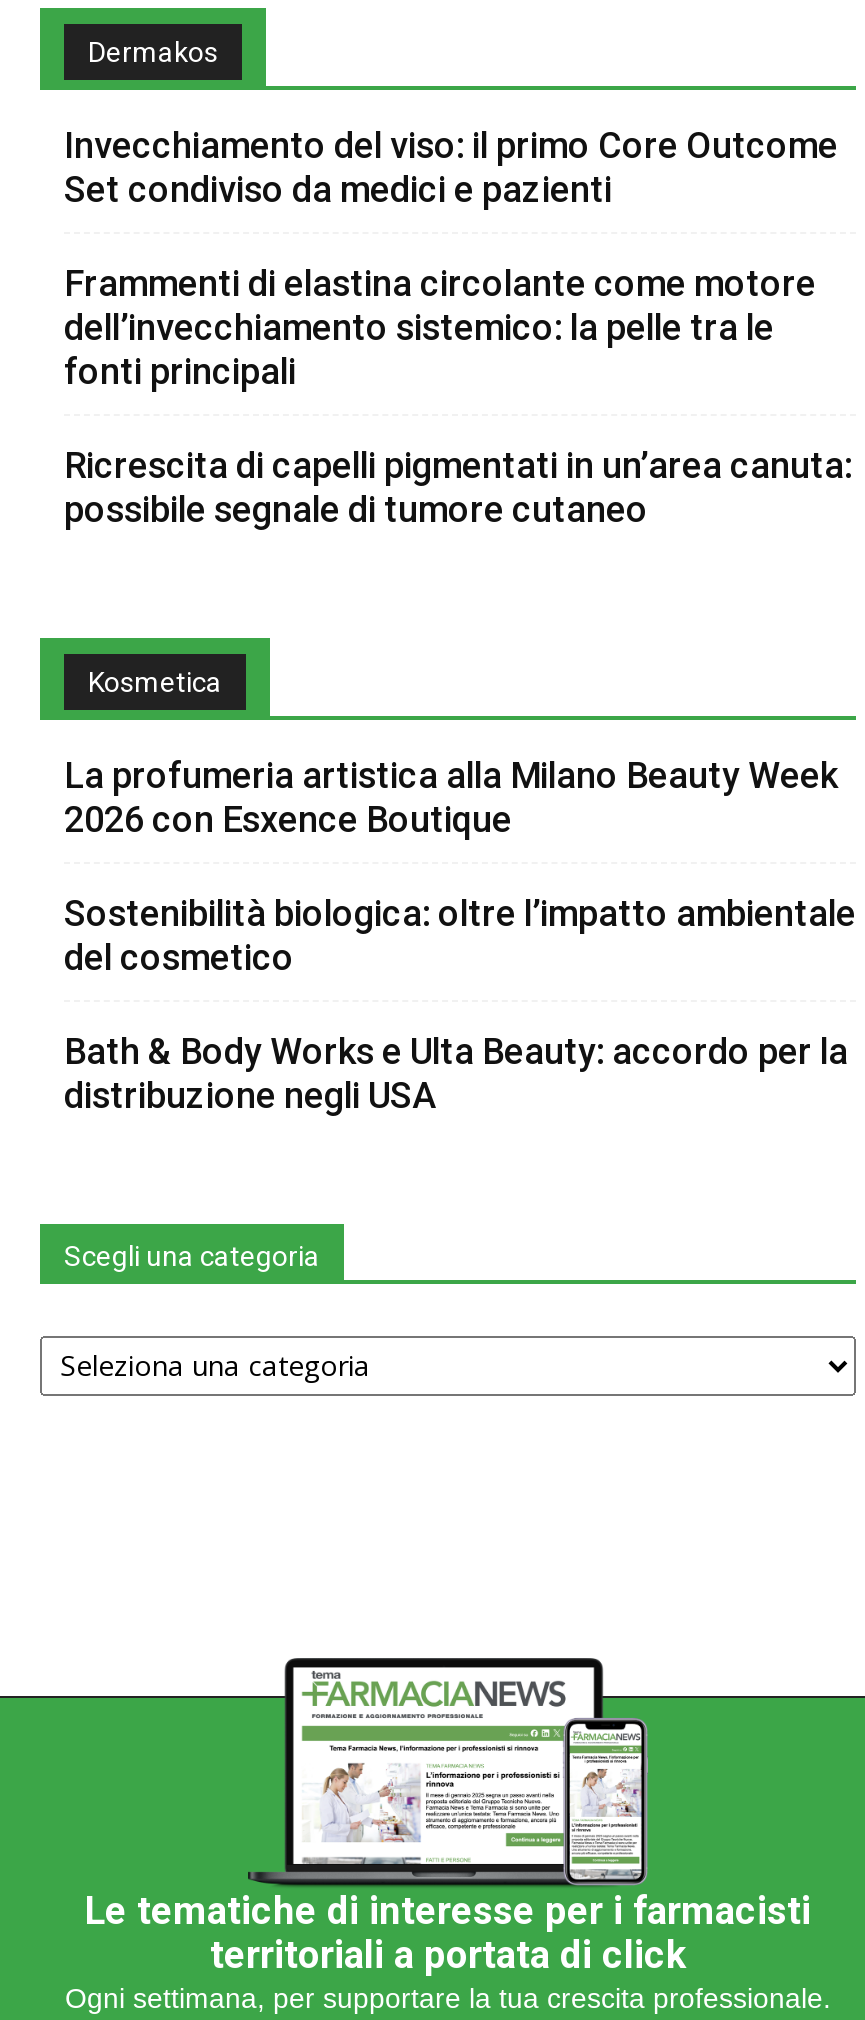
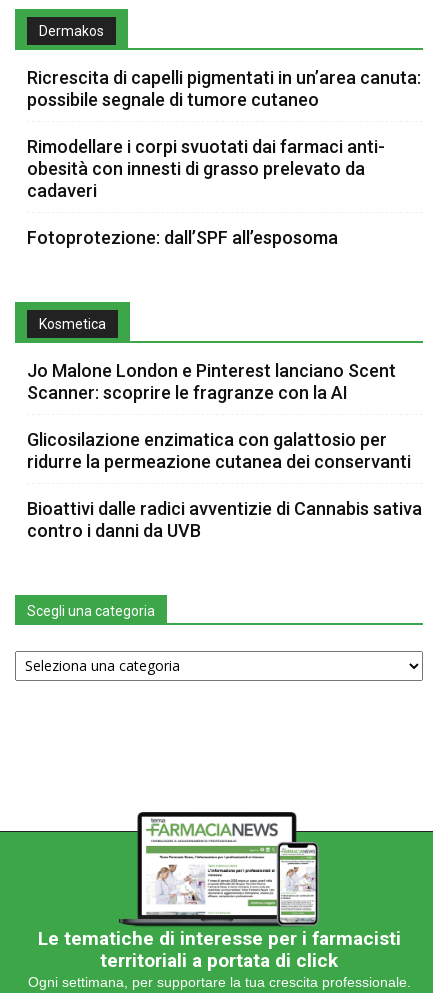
- Invecchiamento del viso: il primo Core Outcome
- Set condiviso da medici e pazienti
- Frammenti di elastina circolante come motore
- dell’invecchiamento sistemico: la pelle tra le
- fonti principali

moved up: Ricrescita di capelli pigmentati in un’area canuta: | possibile segnale di tumore cutaneo

+ Rimodellare i corpi svuotati dai farmaci anti-
+ obesità con innesti di grasso prelevato da
+ cadaveri
+ Fotoprotezione: dall’SPF all’esposoma

- La profumeria artistica alla Milano Beauty Week
- 2026 con Esxence Boutique
+ Jo Malone London e Pinterest lanciano Scent
+ Scanner: scoprire le fragranze con la AI

- Sostenibilità biologica: oltre l’impatto ambientale
- del cosmetico
+ Glicosilazione enzimatica con galattosio per
+ ridurre la permeazione cutanea dei conservanti

- Bath & Body Works e Ulta Beauty: accordo per la
- distribuzione negli USA
+ Bioattivi dalle radici avventizie di Cannabis sativa
+ contro i danni da UVB
